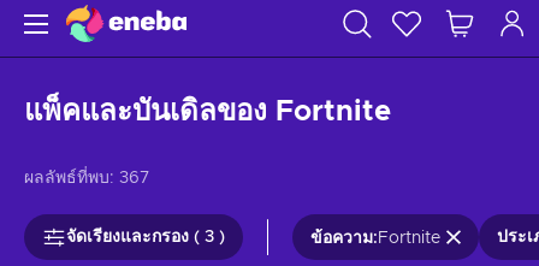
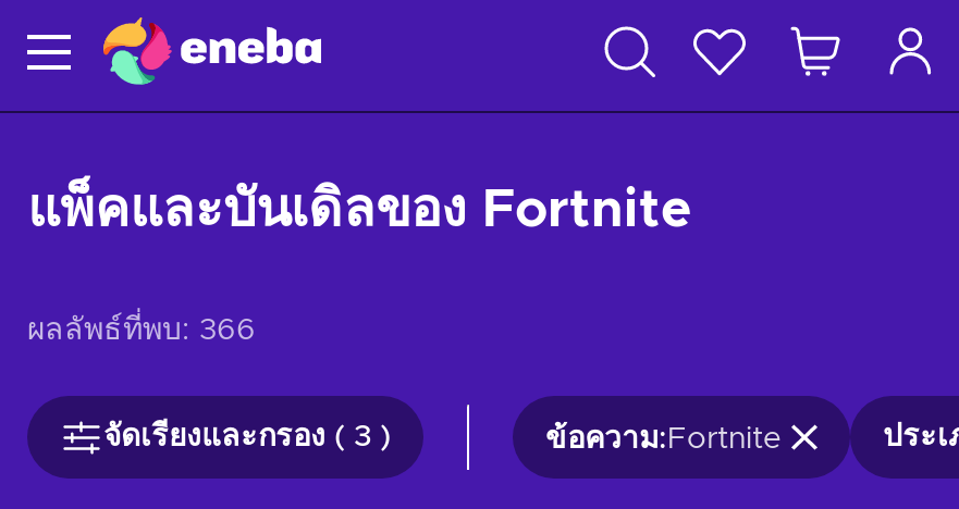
- ผลลัพธ์ที่พบ: 367
+ ผลลัพธ์ที่พบ: 366
